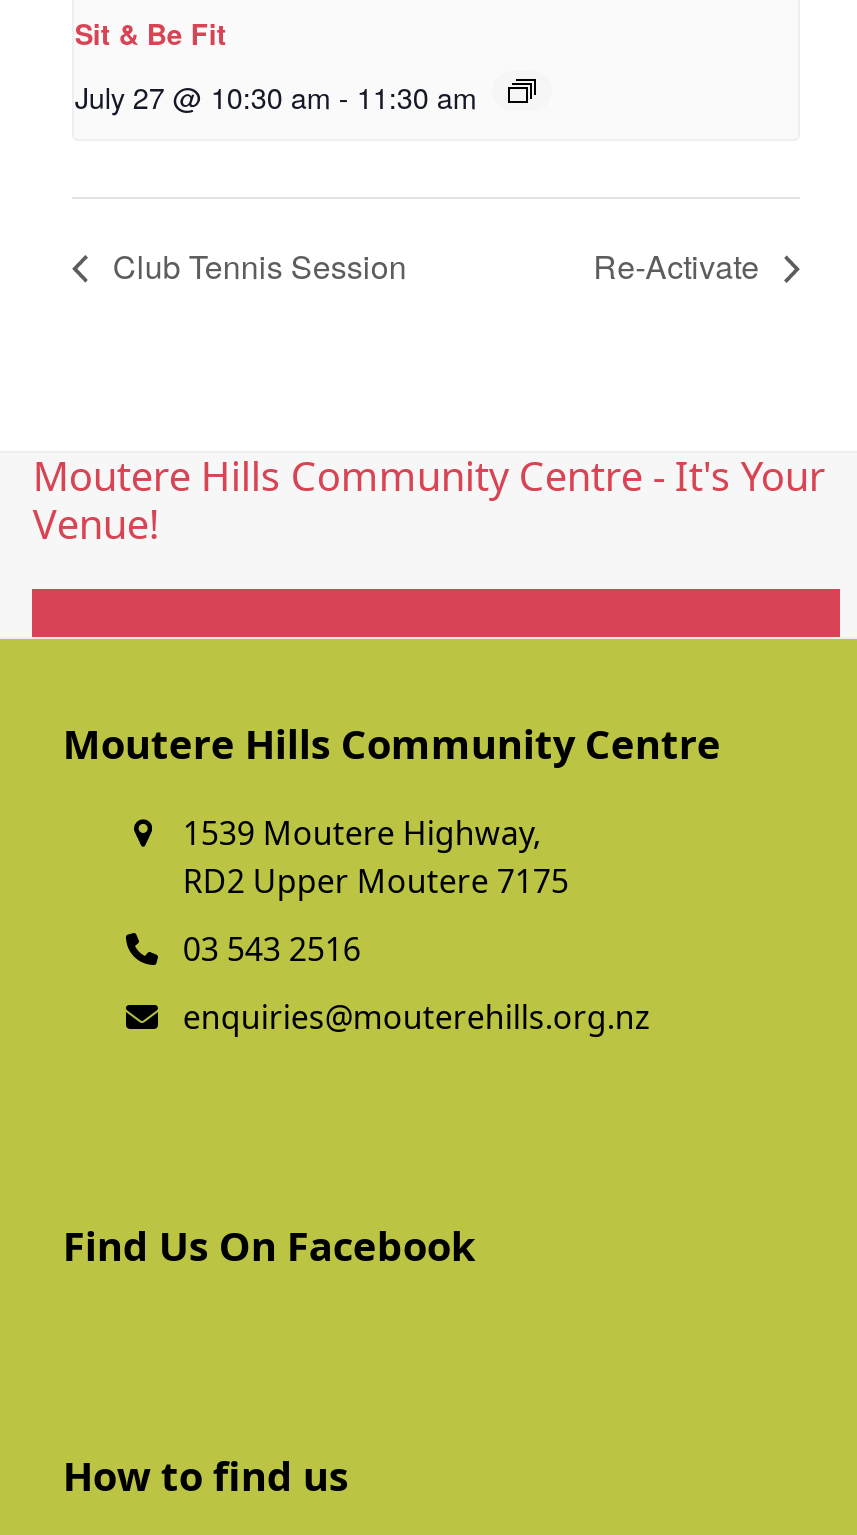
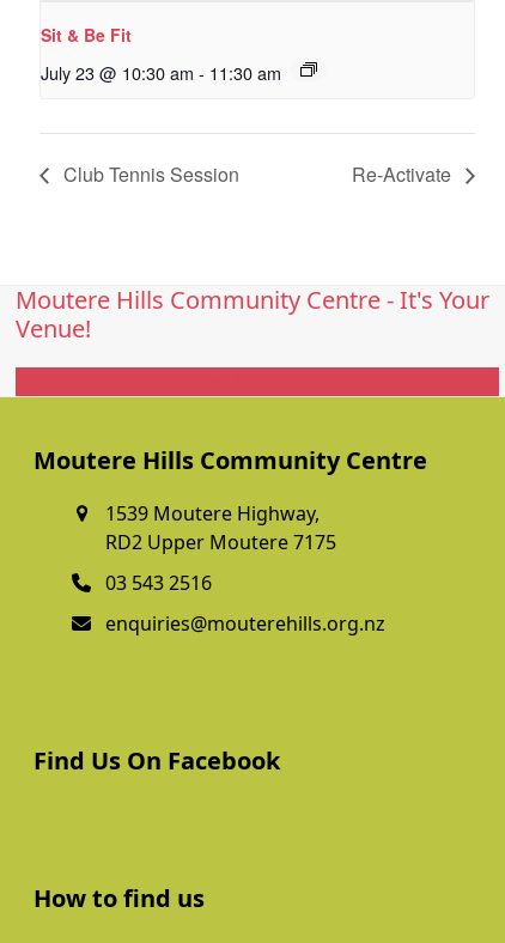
- July 27 @ 10:30 am - 11:30 am
+ July 23 @ 10:30 am - 11:30 am
